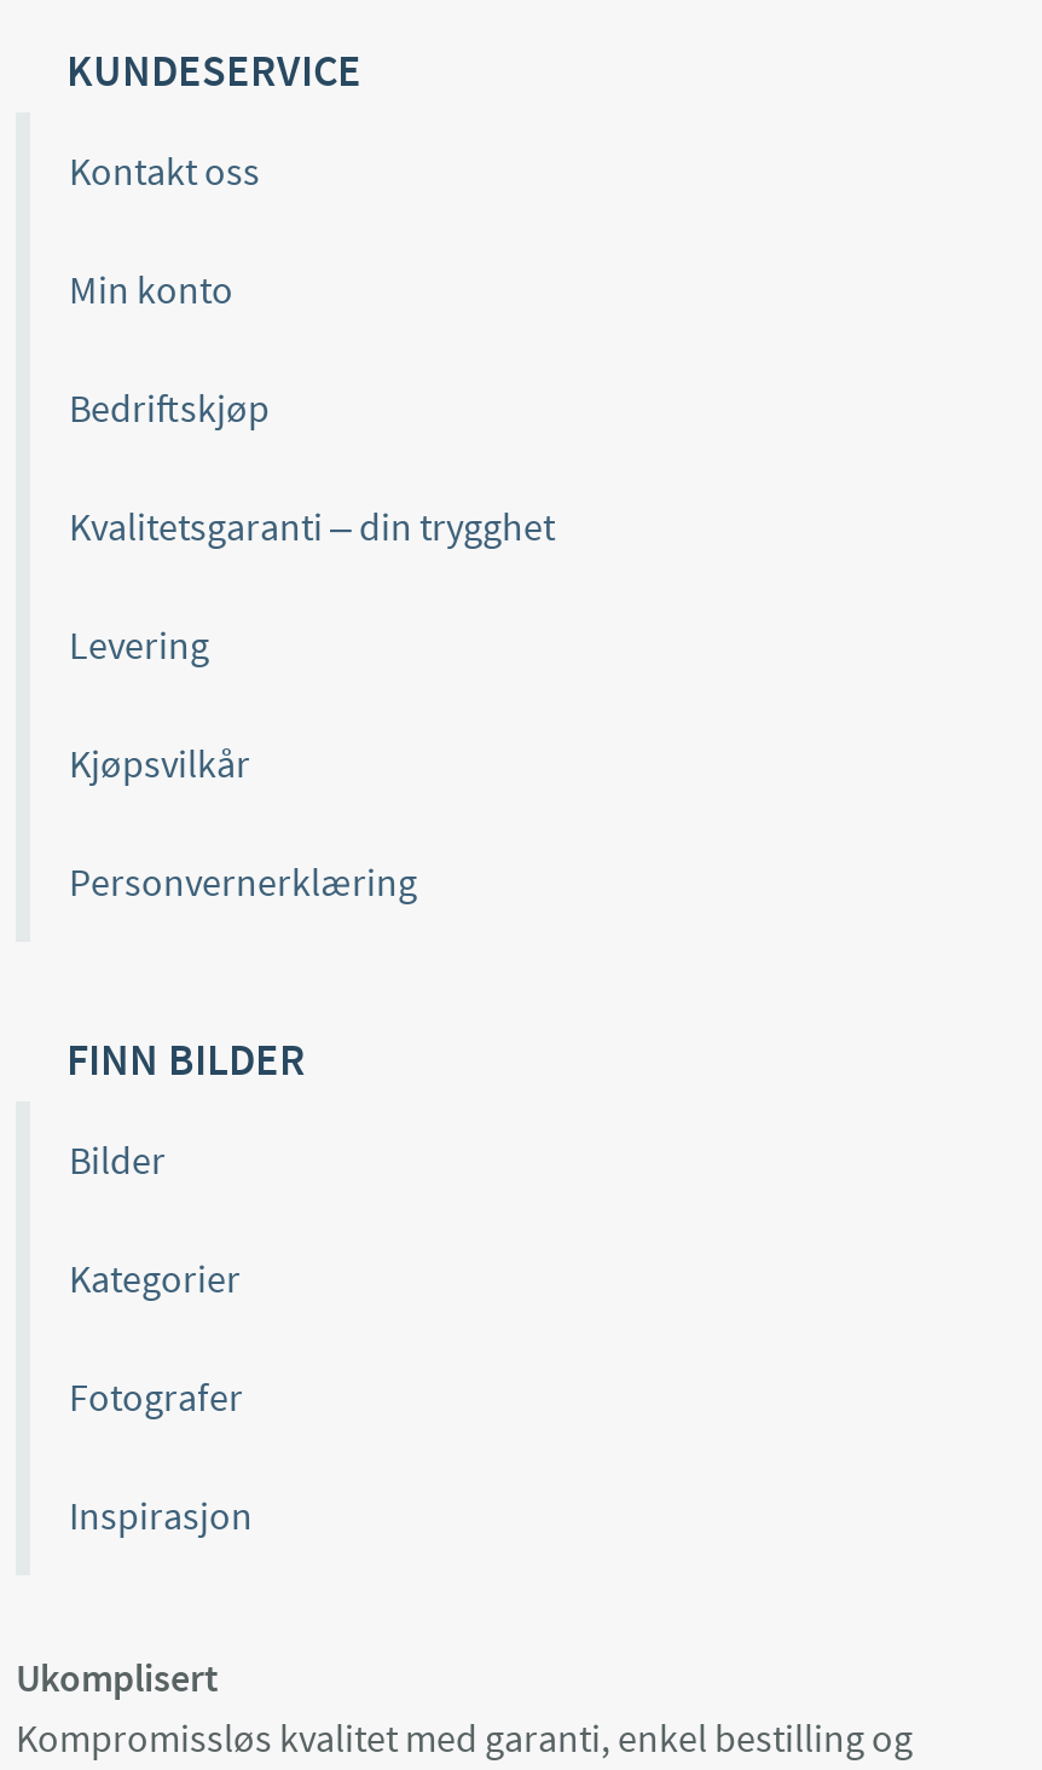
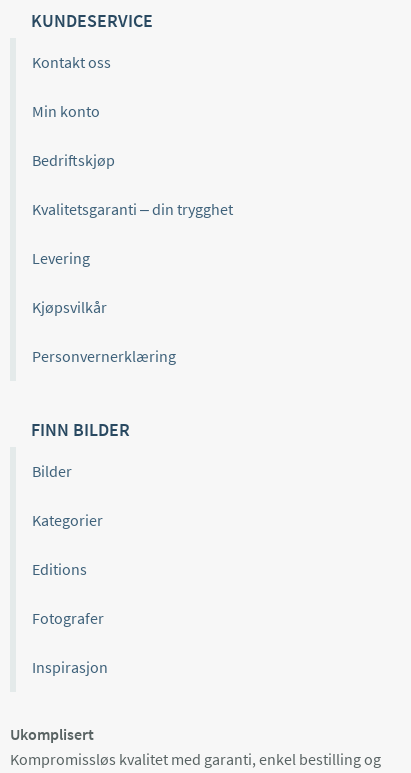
+ Editions
